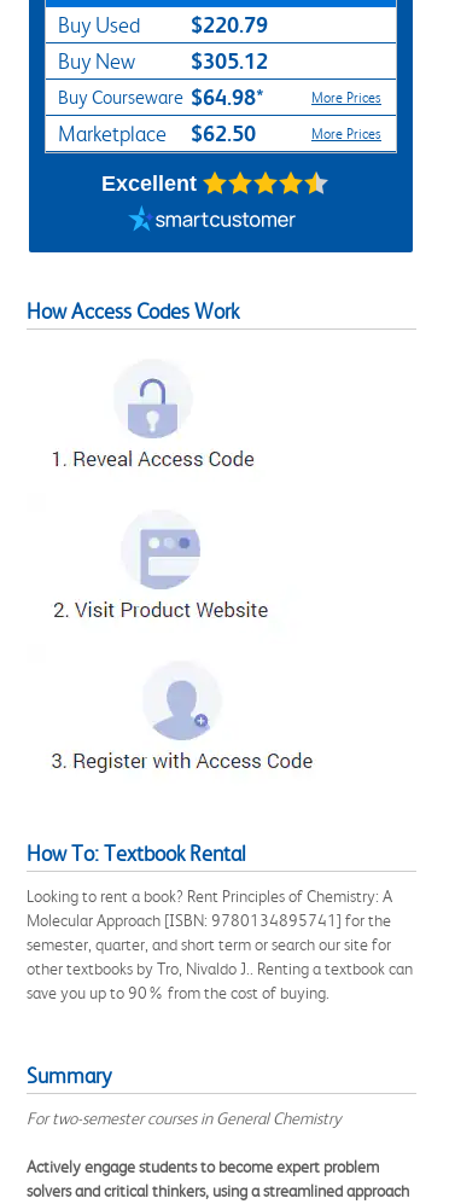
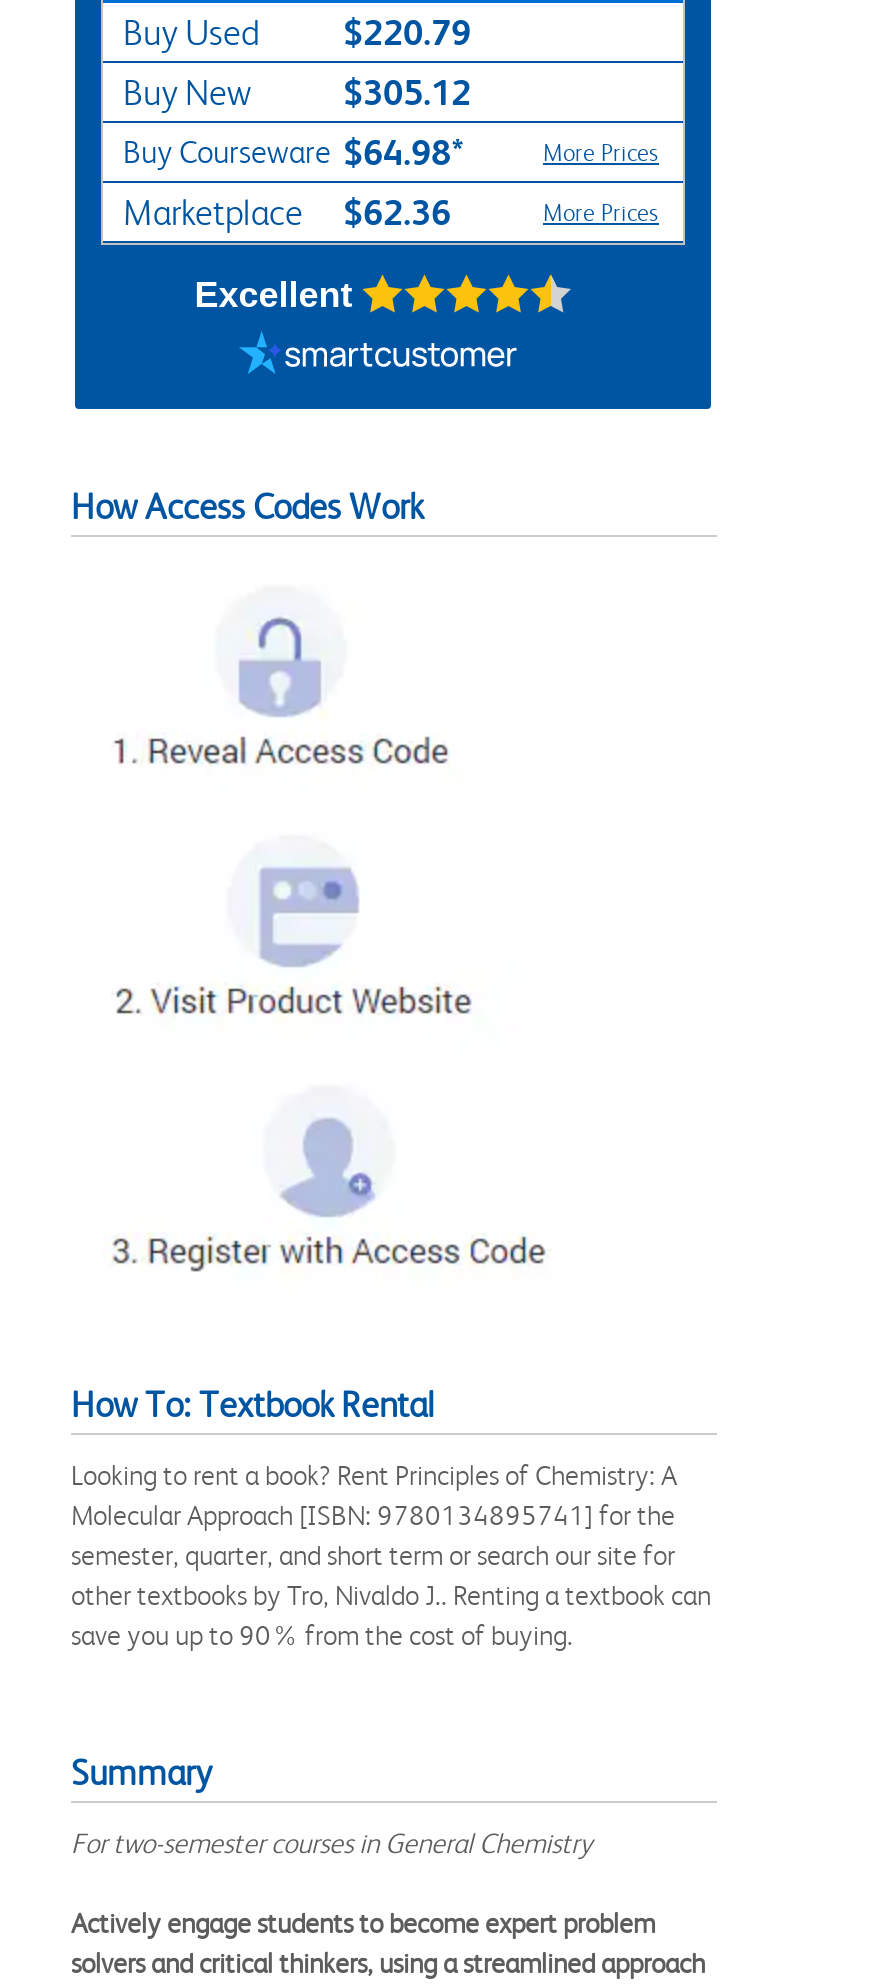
- Marketplace $62.50
+ Marketplace $62.36
